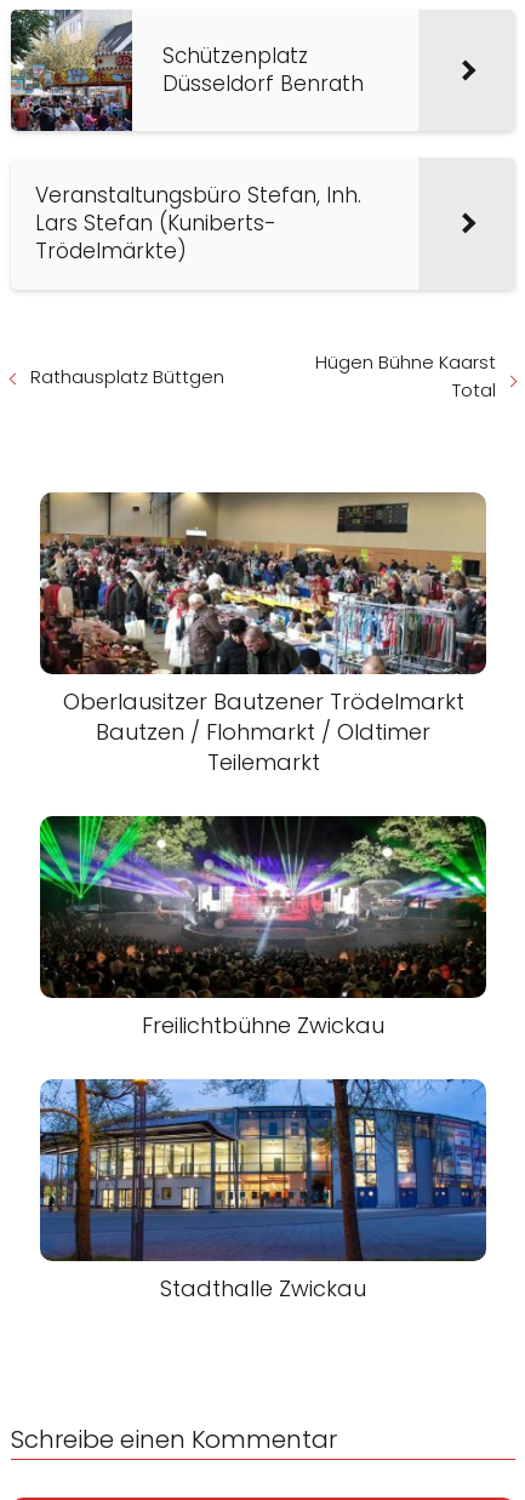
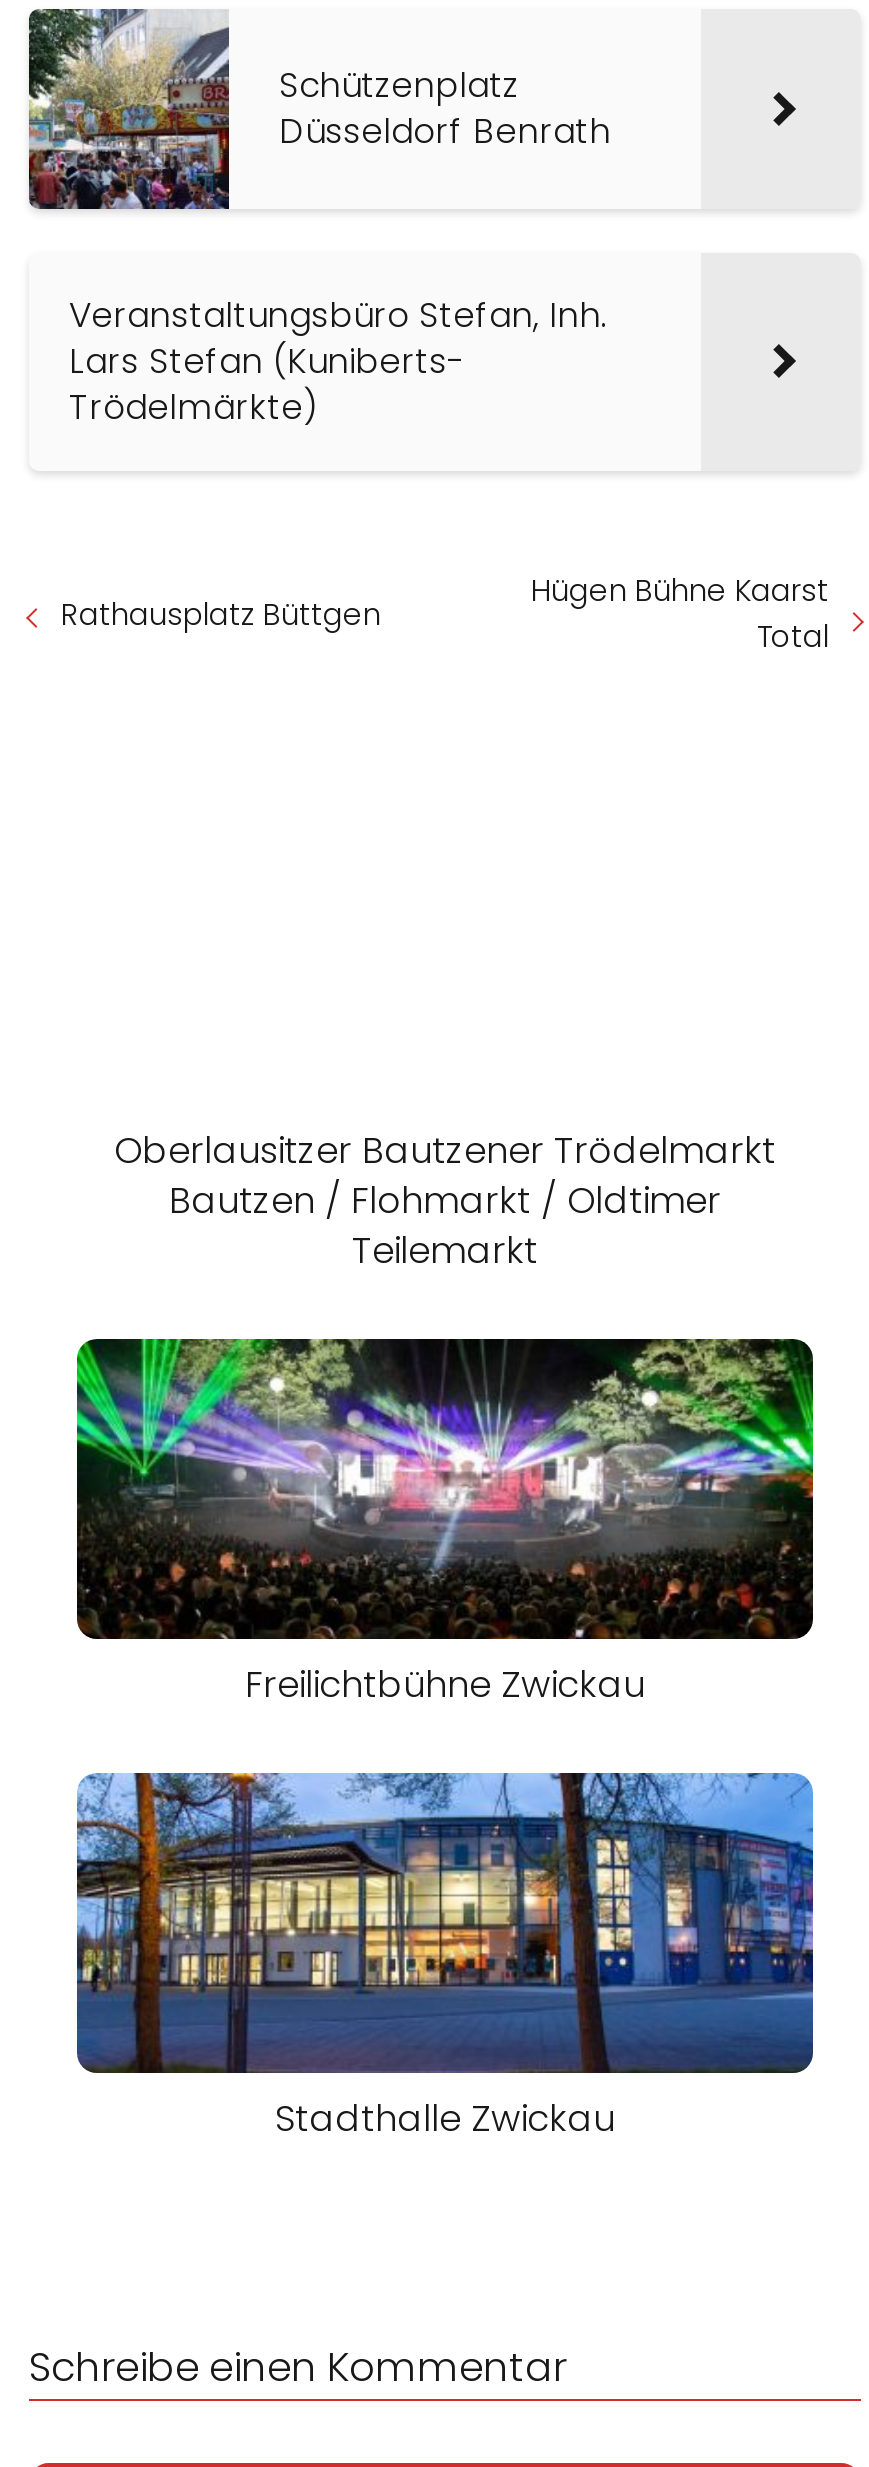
- [image]
